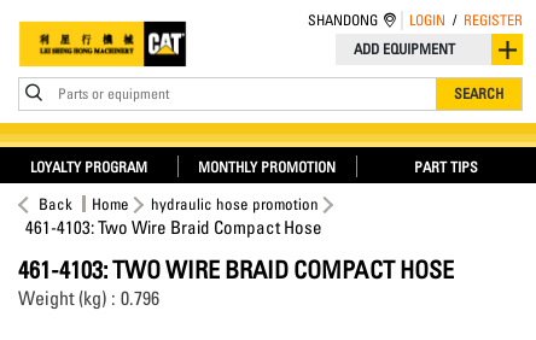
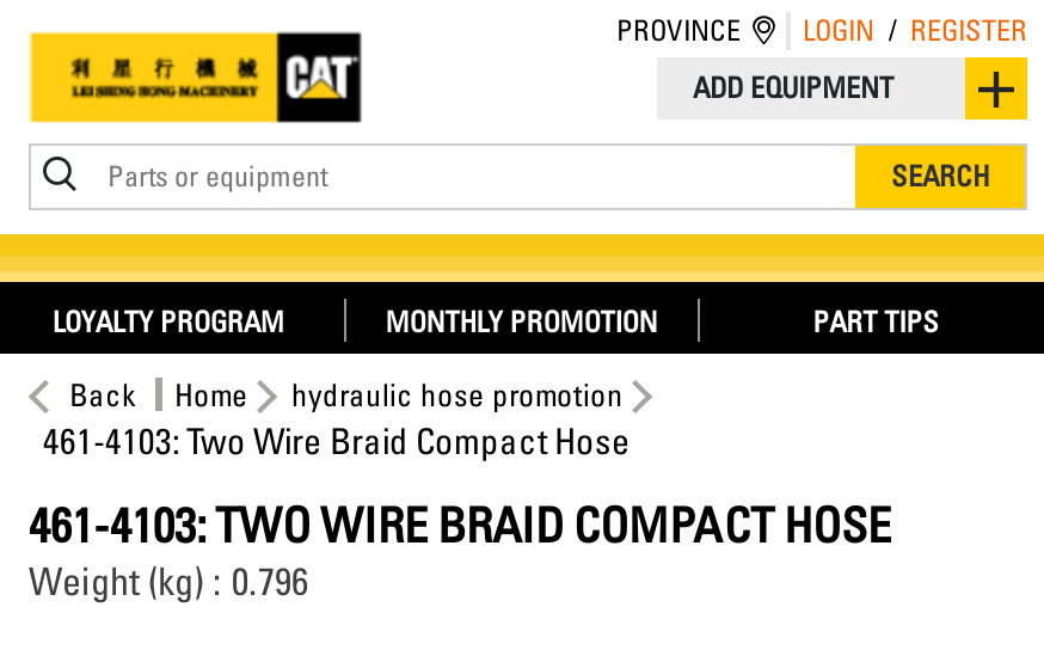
- SHANDONG
+ PROVINCE
